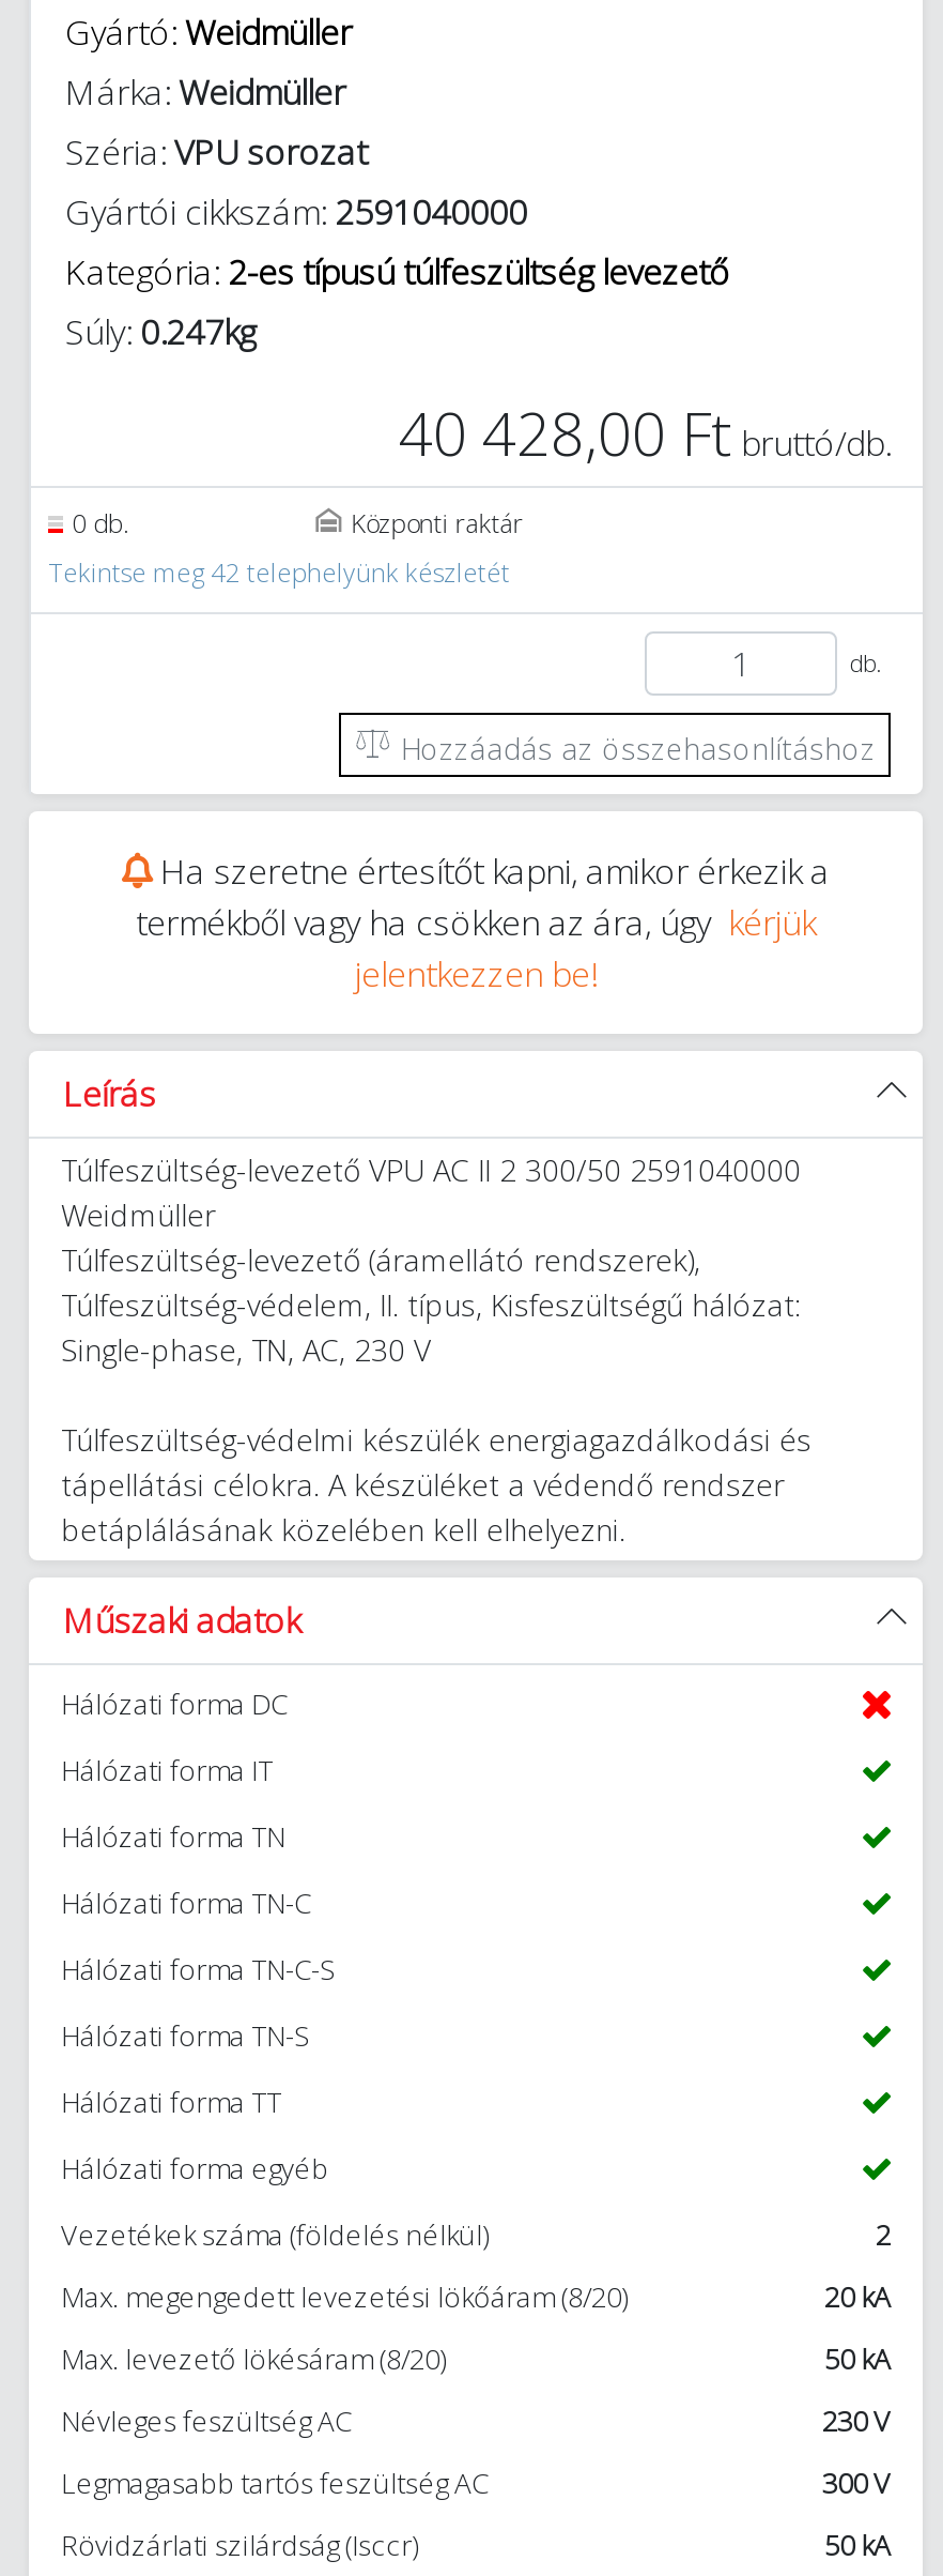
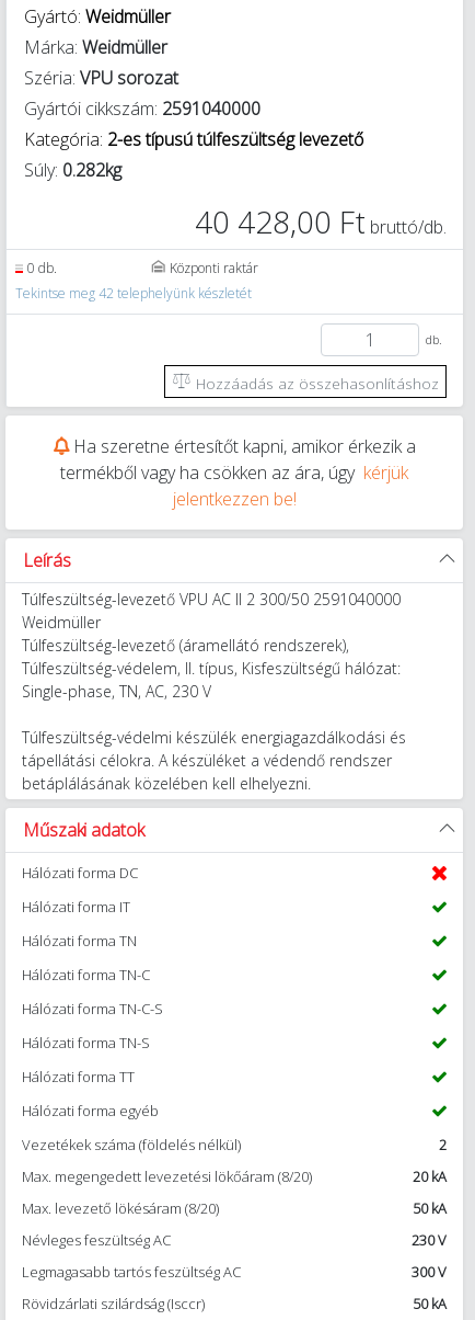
- Súly: 0.247kg
+ Súly: 0.282kg
